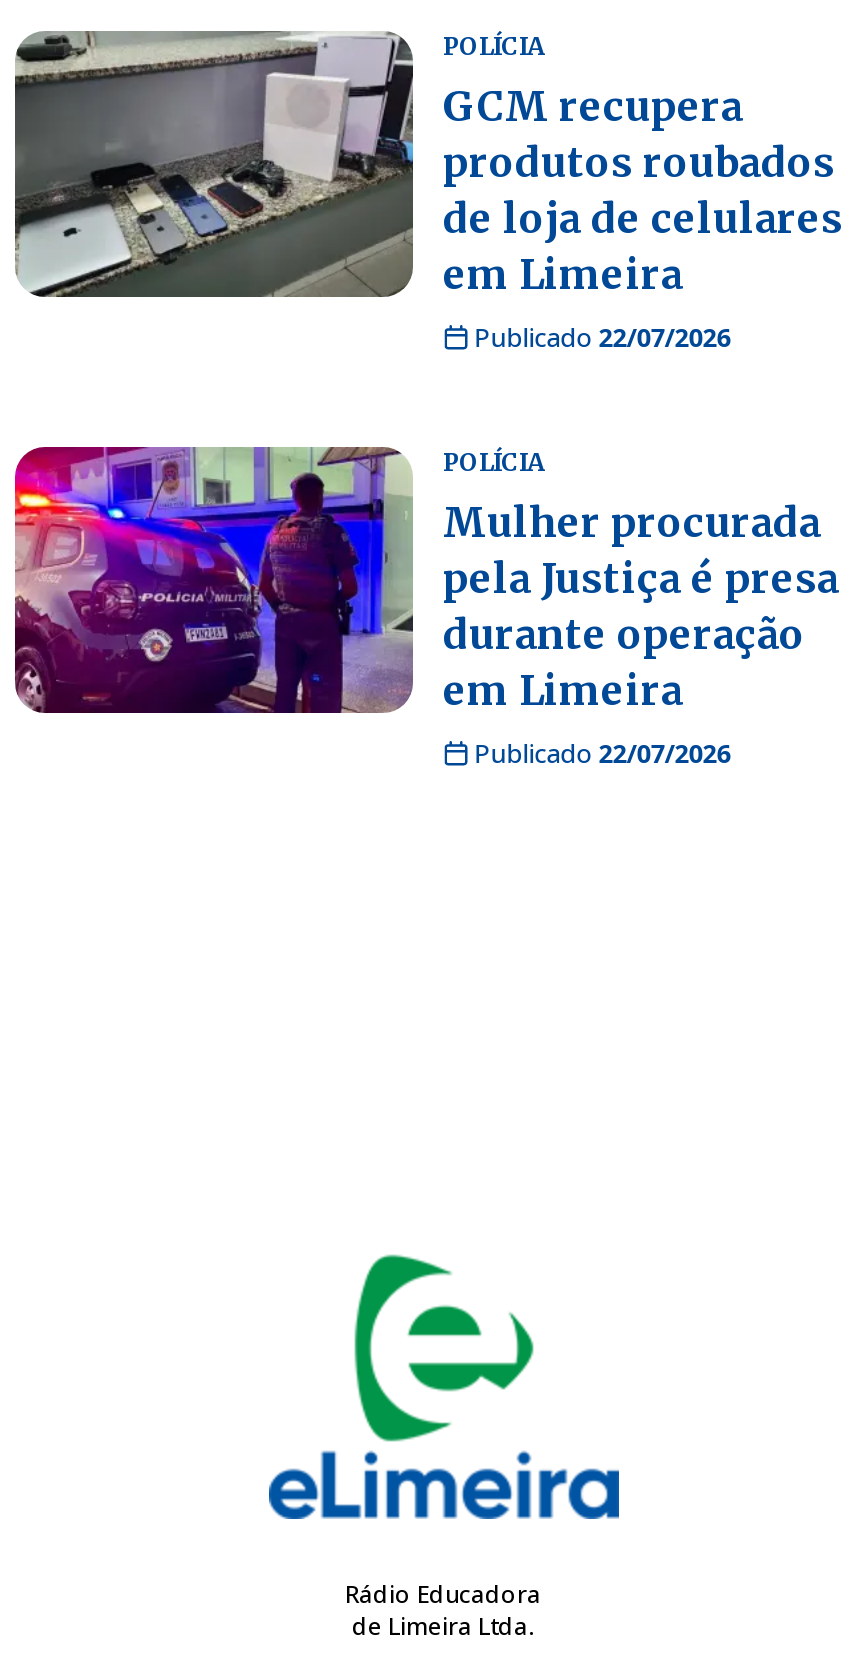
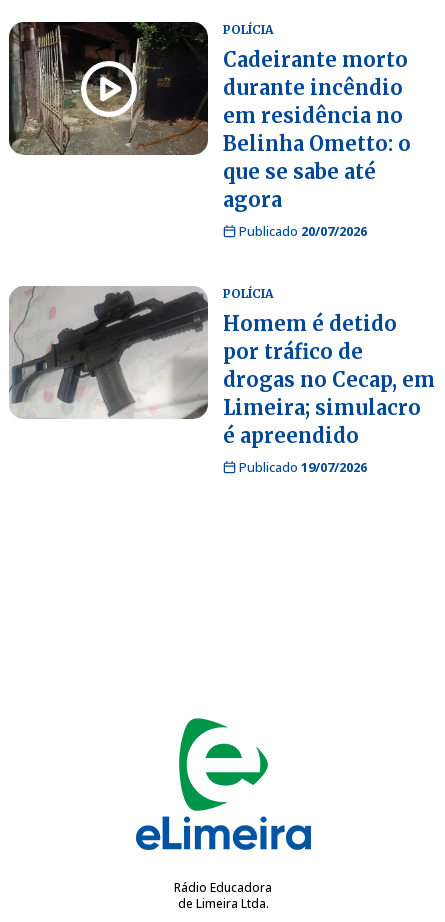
- [image]
- GCM recupera
- produtos roubados
- de loja de celulares
- em Limeira
- Publicado 22/07/2026
+ [image]
+ Cadeirante morto
+ durante incêndio
+ em residência no
+ Belinha Ometto: o
+ que se sabe até
+ agora
+ Publicado 20/07/2026

- [image]
- Mulher procurada
- pela Justiça é presa
- durante operação
- em Limeira
- Publicado 22/07/2026
+ [image]
+ Homem é detido
+ por tráfico de
+ drogas no Cecap, em
+ Limeira; simulacro
+ é apreendido
+ Publicado 19/07/2026
